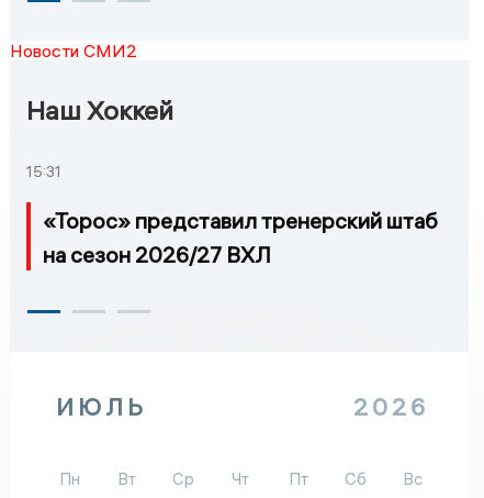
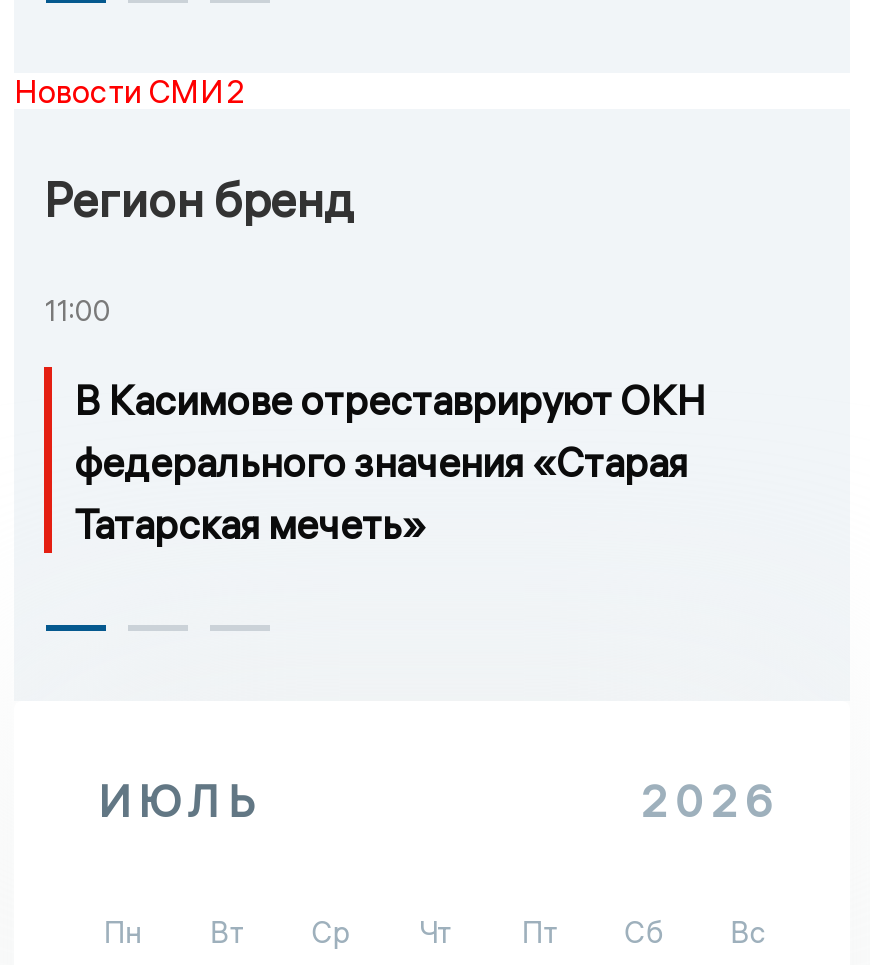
- Наш Хоккей
+ Регион бренд

- 15:31
+ 11:00

- «Торос» представил тренерский штаб
- на сезон 2026/27 ВХЛ
+ В Касимове отреставрируют ОКН
+ федерального значения «Старая
+ Татарская мечеть»
